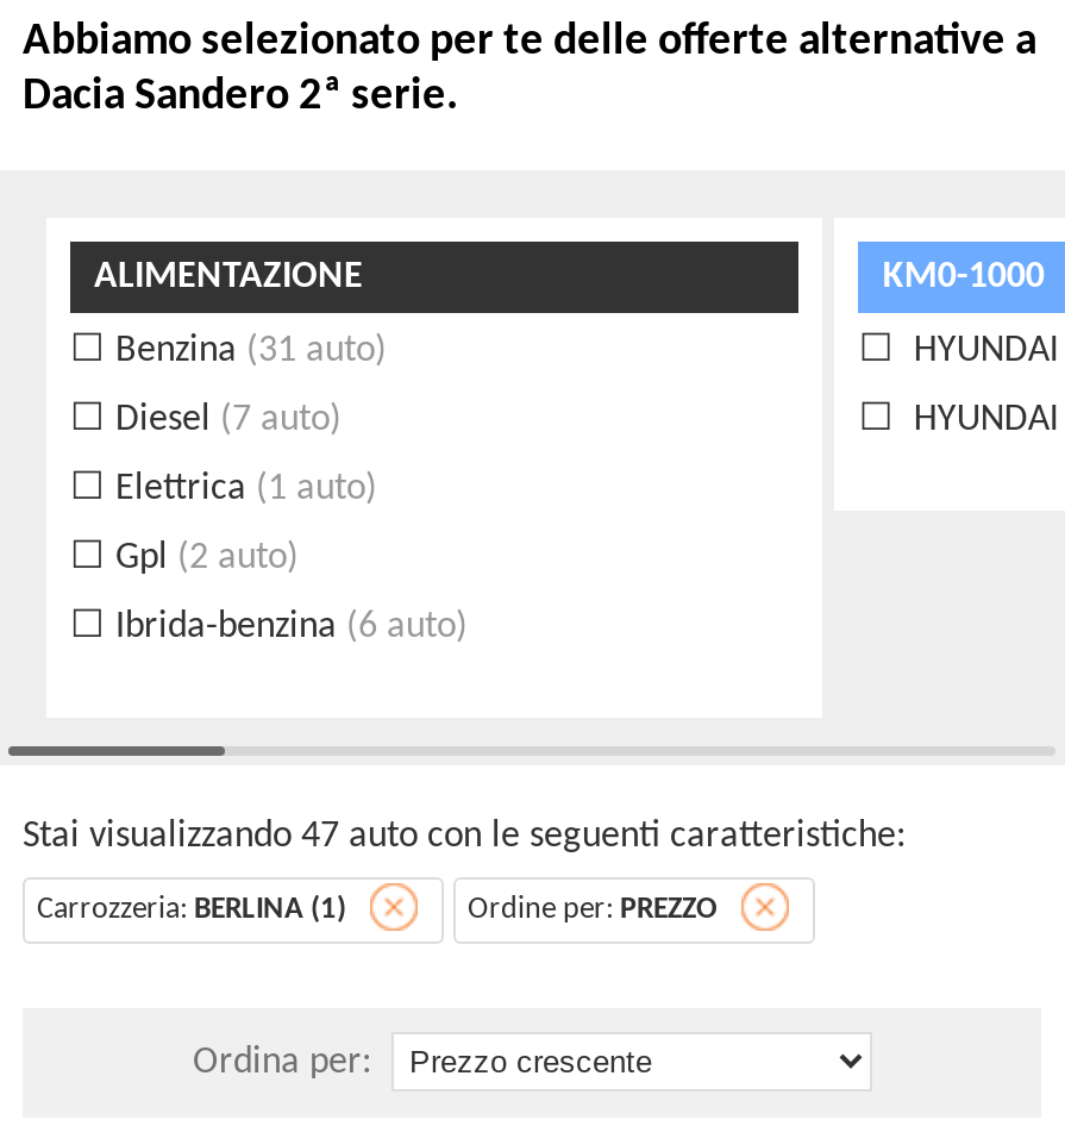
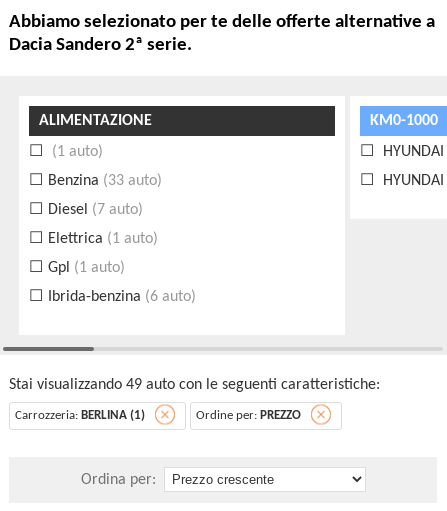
- Benzina (31 auto)
+ (1 auto)
+ Benzina (33 auto)

- Gpl (2 auto)
+ Gpl (1 auto)

- Stai visualizzando 47 auto con le seguenti caratteristiche:
+ Stai visualizzando 49 auto con le seguenti caratteristiche:
